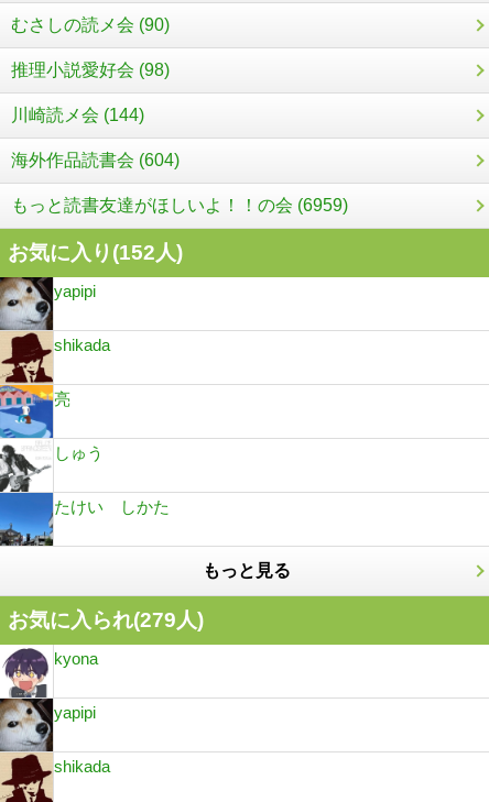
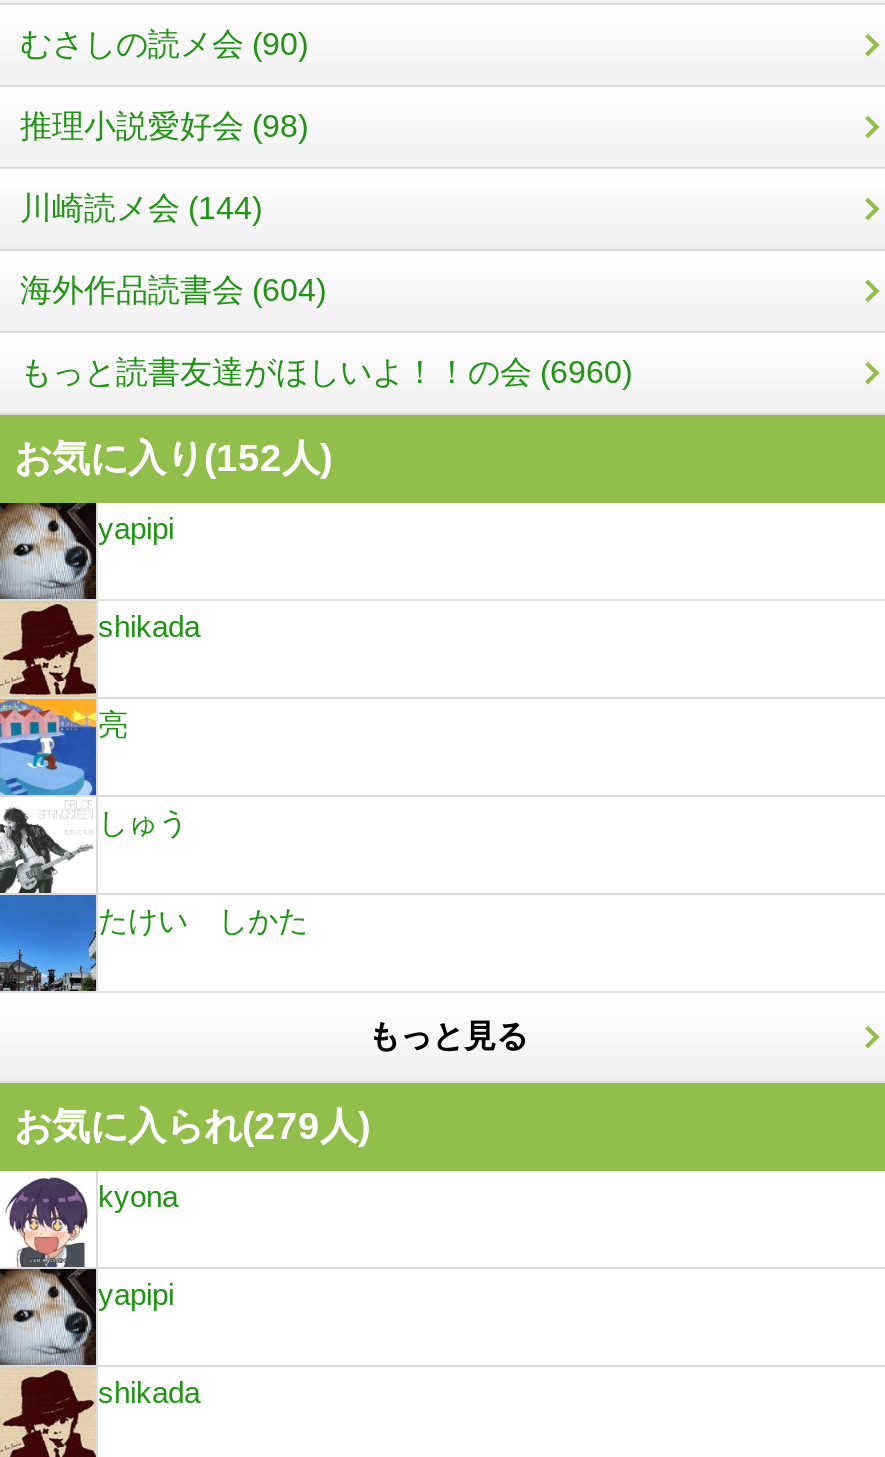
- もっと読書友達がほしいよ！！の会 (6959)
+ もっと読書友達がほしいよ！！の会 (6960)
